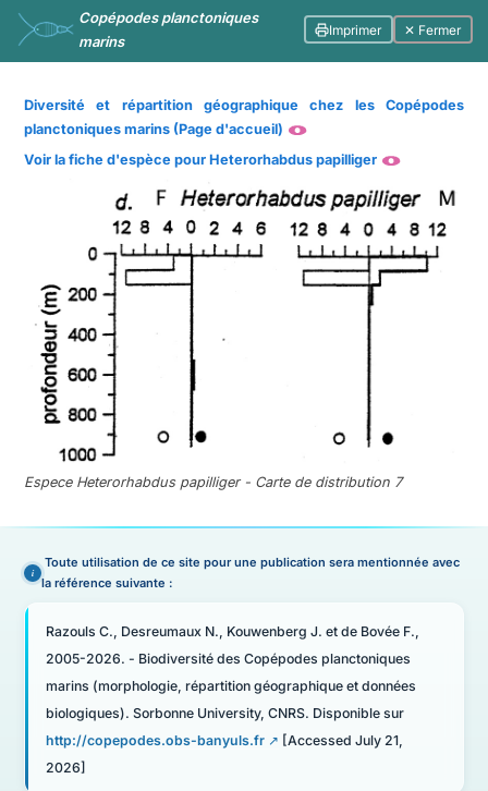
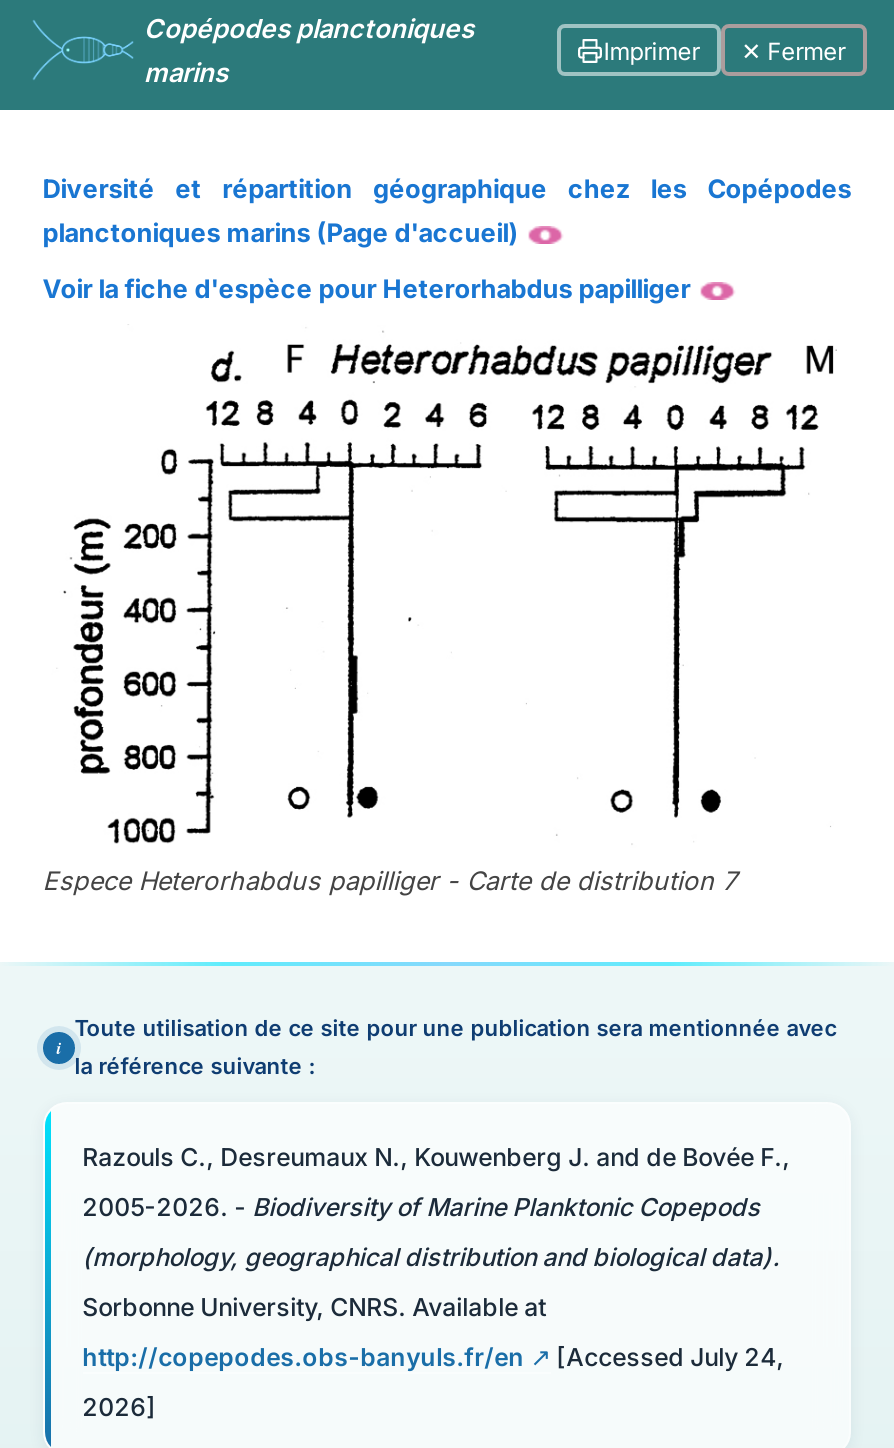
- Razouls C., Desreumaux N., Kouwenberg J. et de Bovée F.,
+ Razouls C., Desreumaux N., Kouwenberg J. and de Bovée F.,

- 2005-2026. - Biodiversité des Copépodes planctoniques
+ 2005-2026. - Biodiversity of Marine Planktonic Copepods

- marins (morphologie, répartition géographique et données
+ (morphology, geographical distribution and biological data).

- biologiques). Sorbonne University, CNRS. Disponible sur
+ Sorbonne University, CNRS. Available at

- http://copepodes.obs-banyuls.fr
- [Accessed July 21,
+ http://copepodes.obs-banyuls.fr/en
+ [Accessed July 24,
